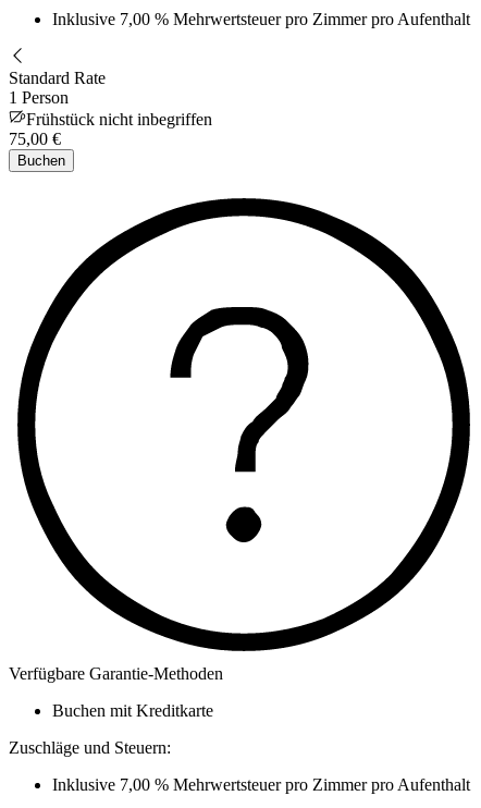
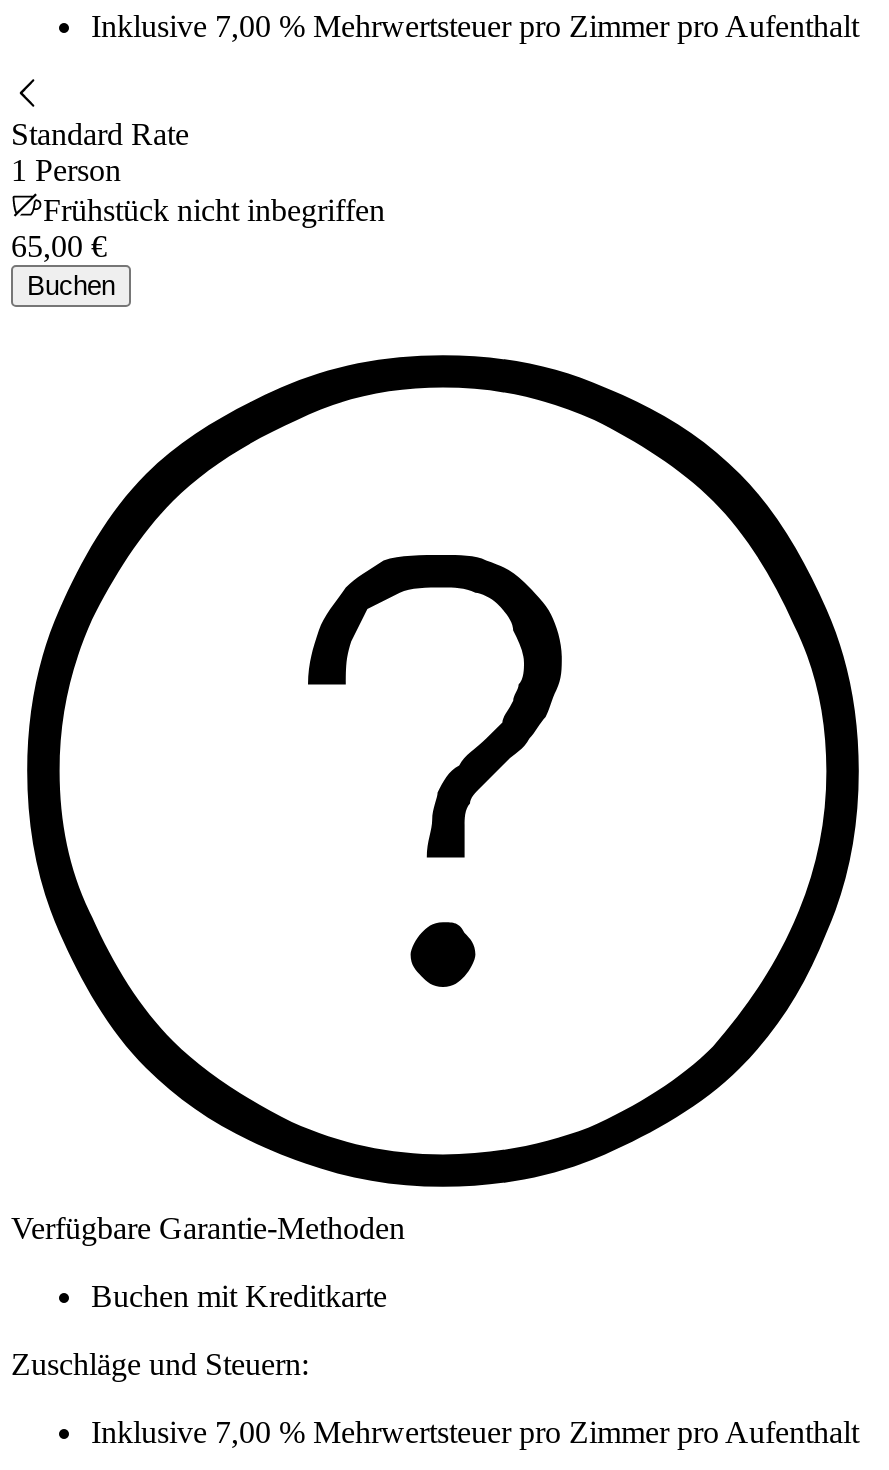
- 75,00 €
+ 65,00 €
